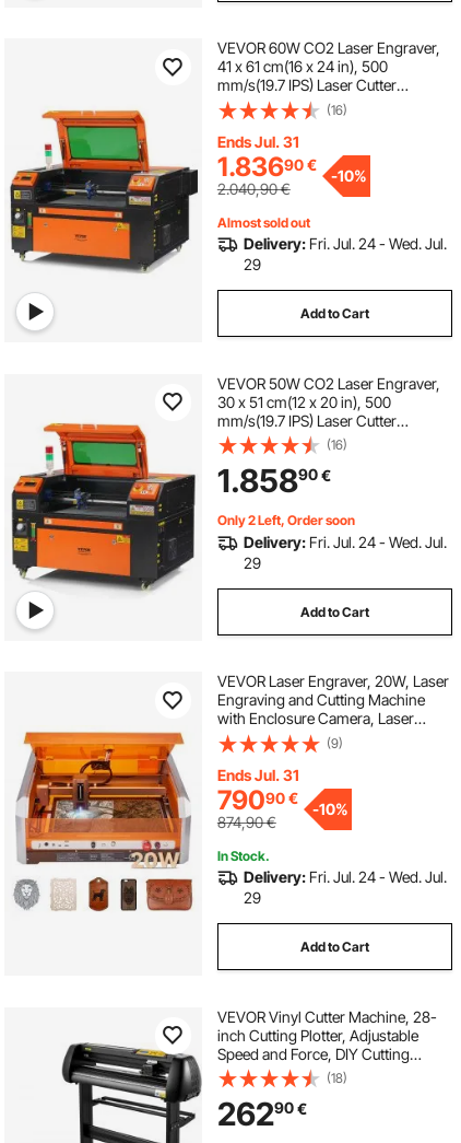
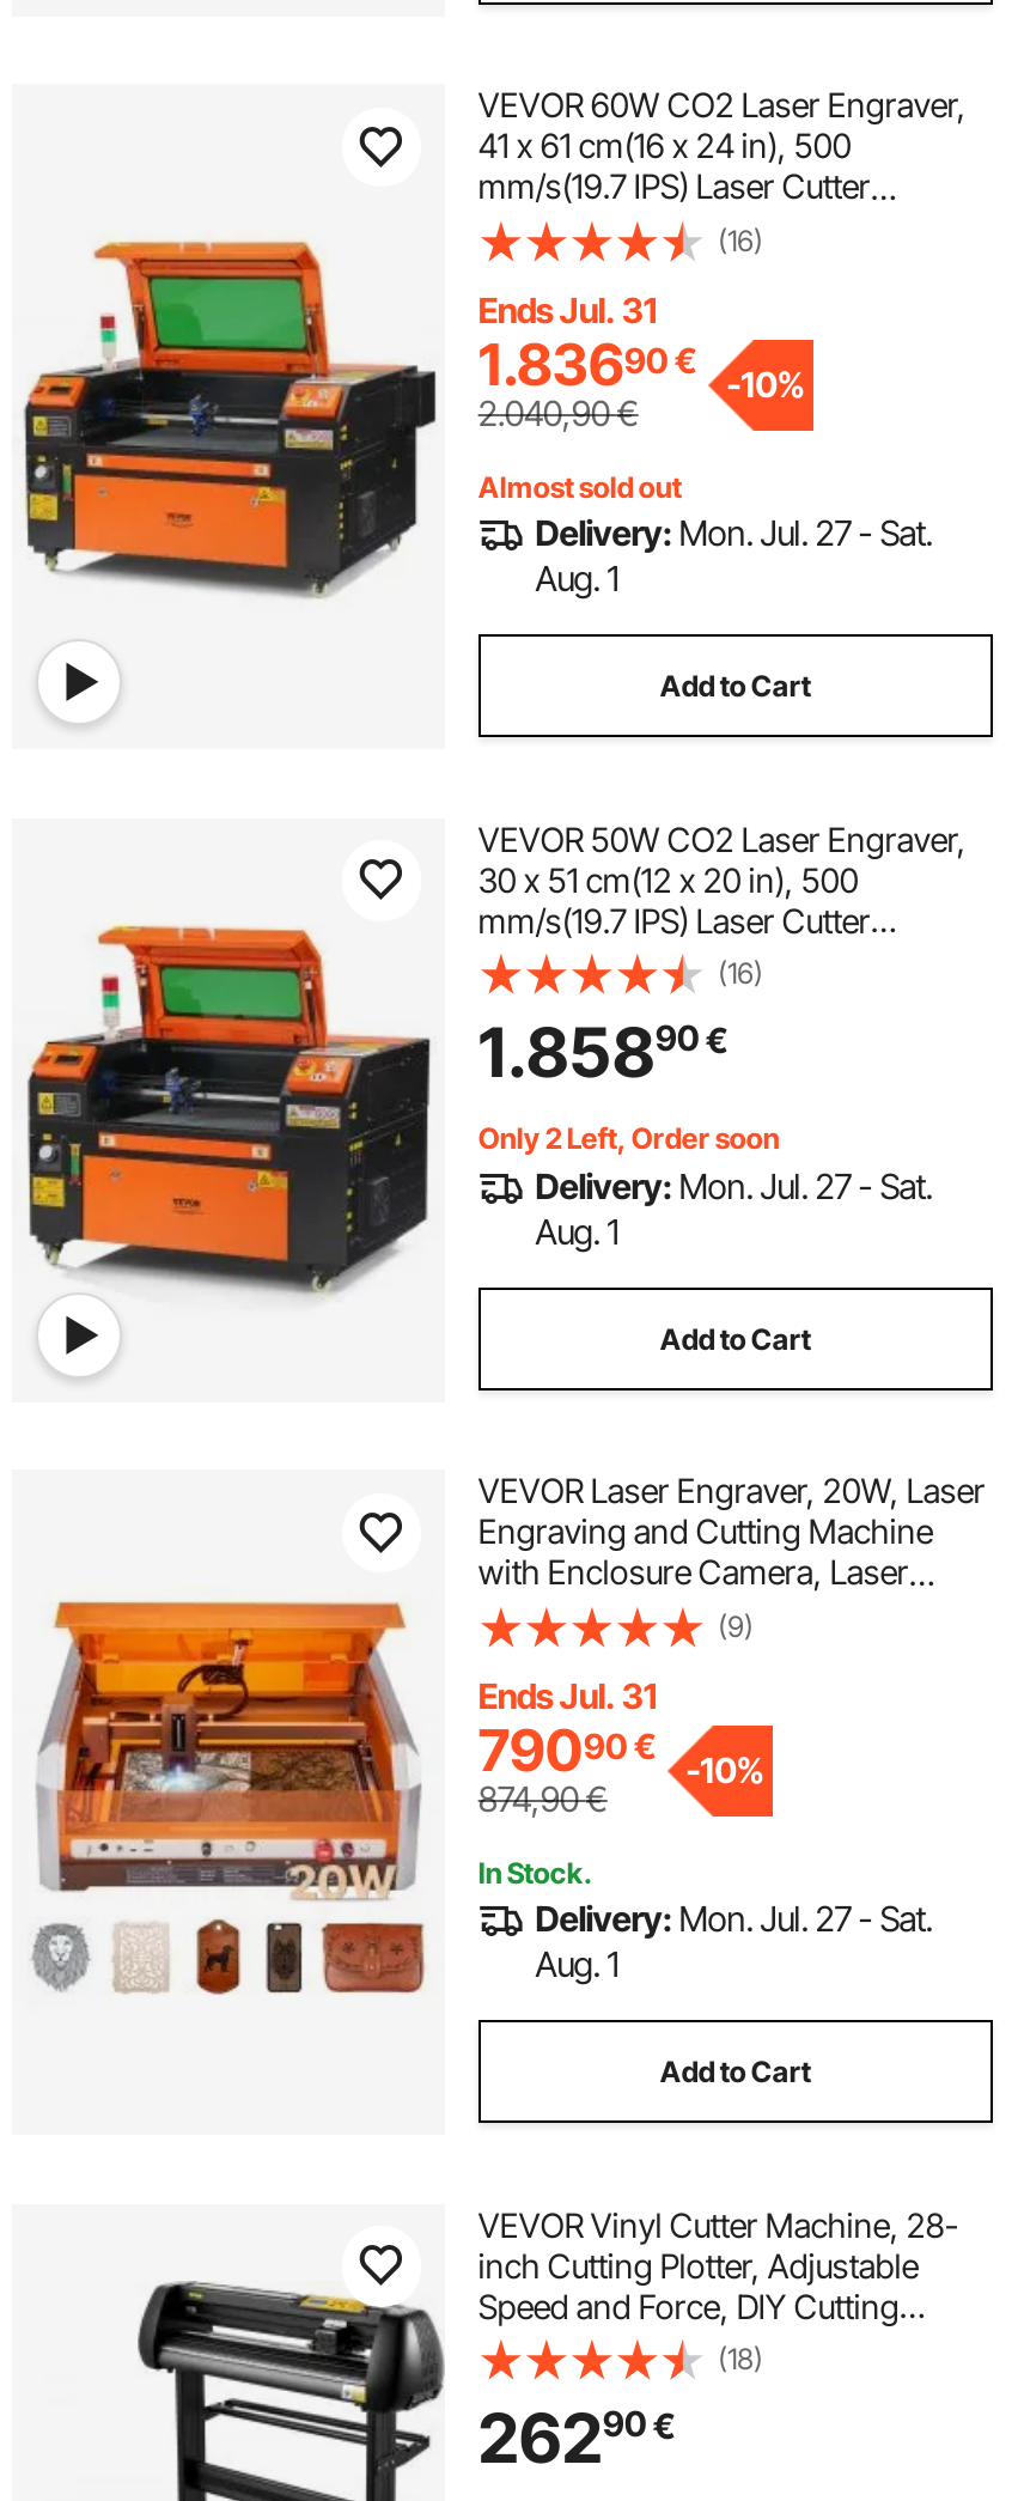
- Delivery: Fri. Jul. 24 - Wed. Jul.
- 29
+ Delivery: Mon. Jul. 27 - Sat.
+ Aug. 1

- Delivery: Fri. Jul. 24 - Wed. Jul.
- 29
+ Delivery: Mon. Jul. 27 - Sat.
+ Aug. 1

- Delivery: Fri. Jul. 24 - Wed. Jul.
- 29
+ Delivery: Mon. Jul. 27 - Sat.
+ Aug. 1
